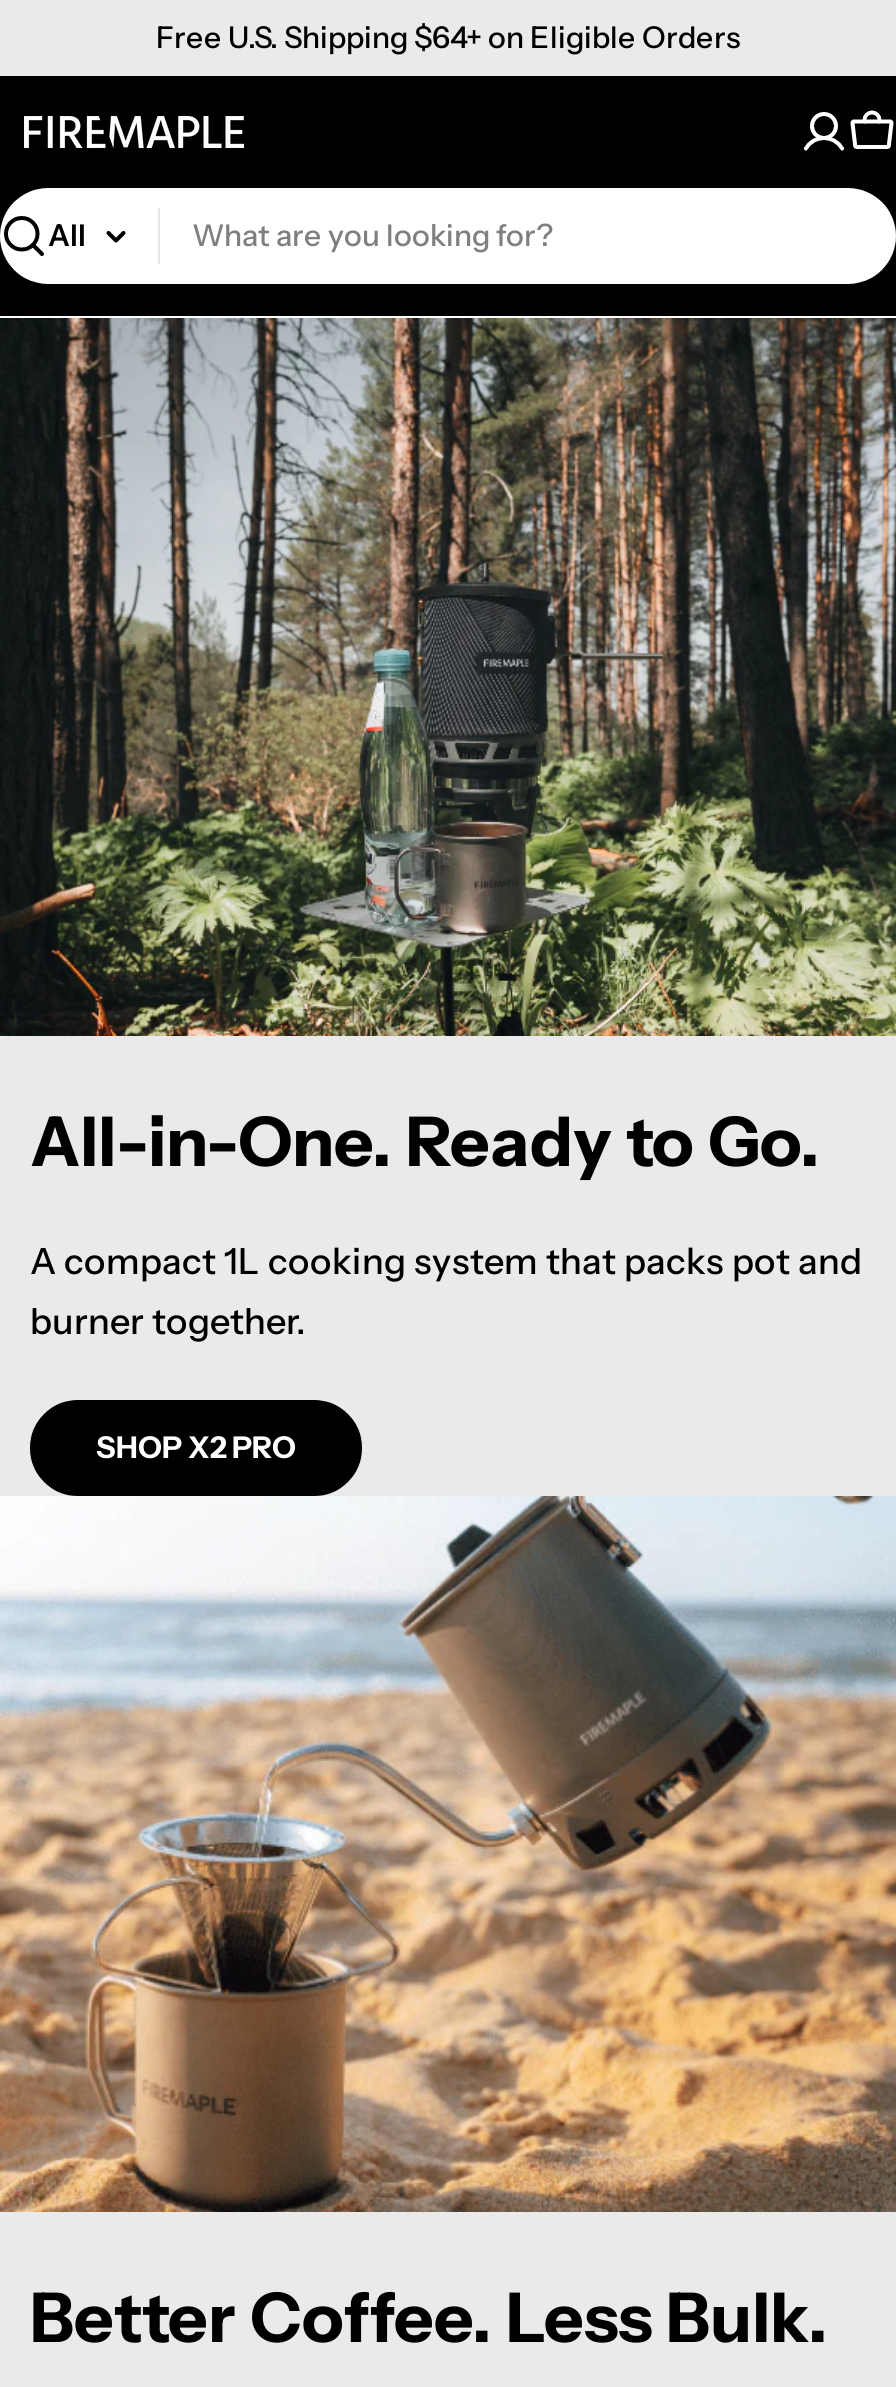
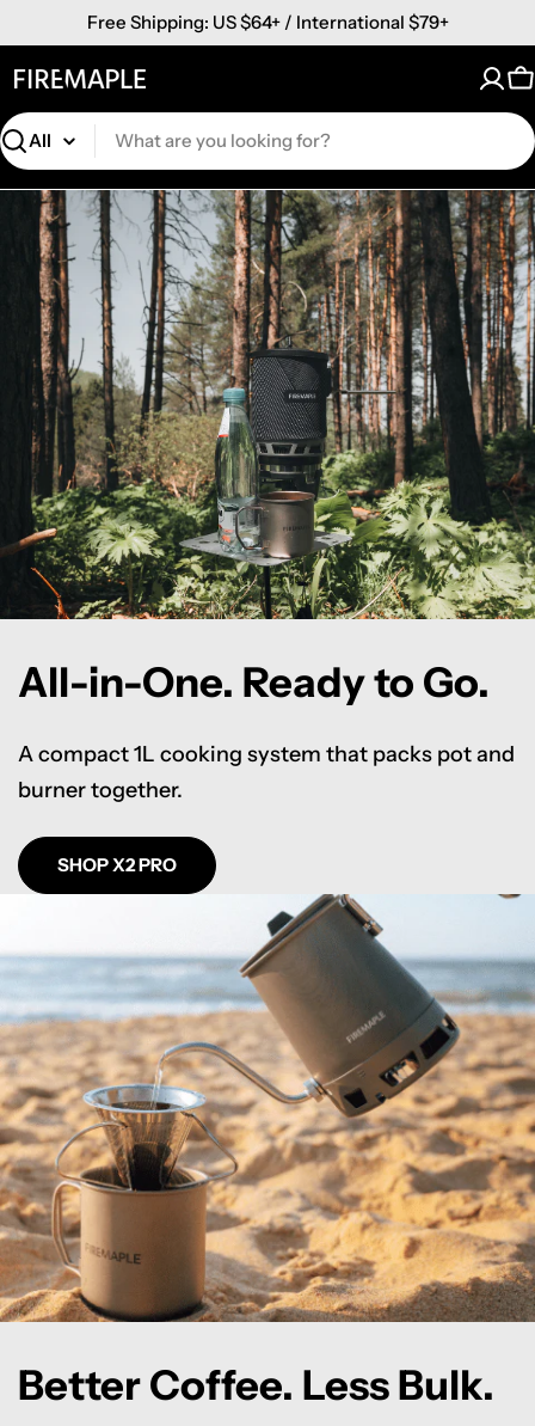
- Free U.S. Shipping $64+ on Eligible Orders
+ Free Shipping: US $64+ / International $79+
